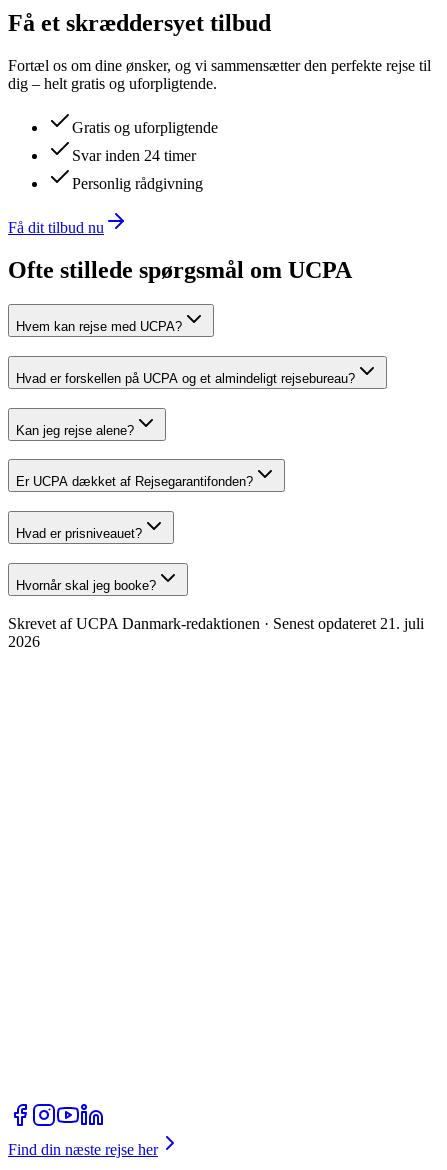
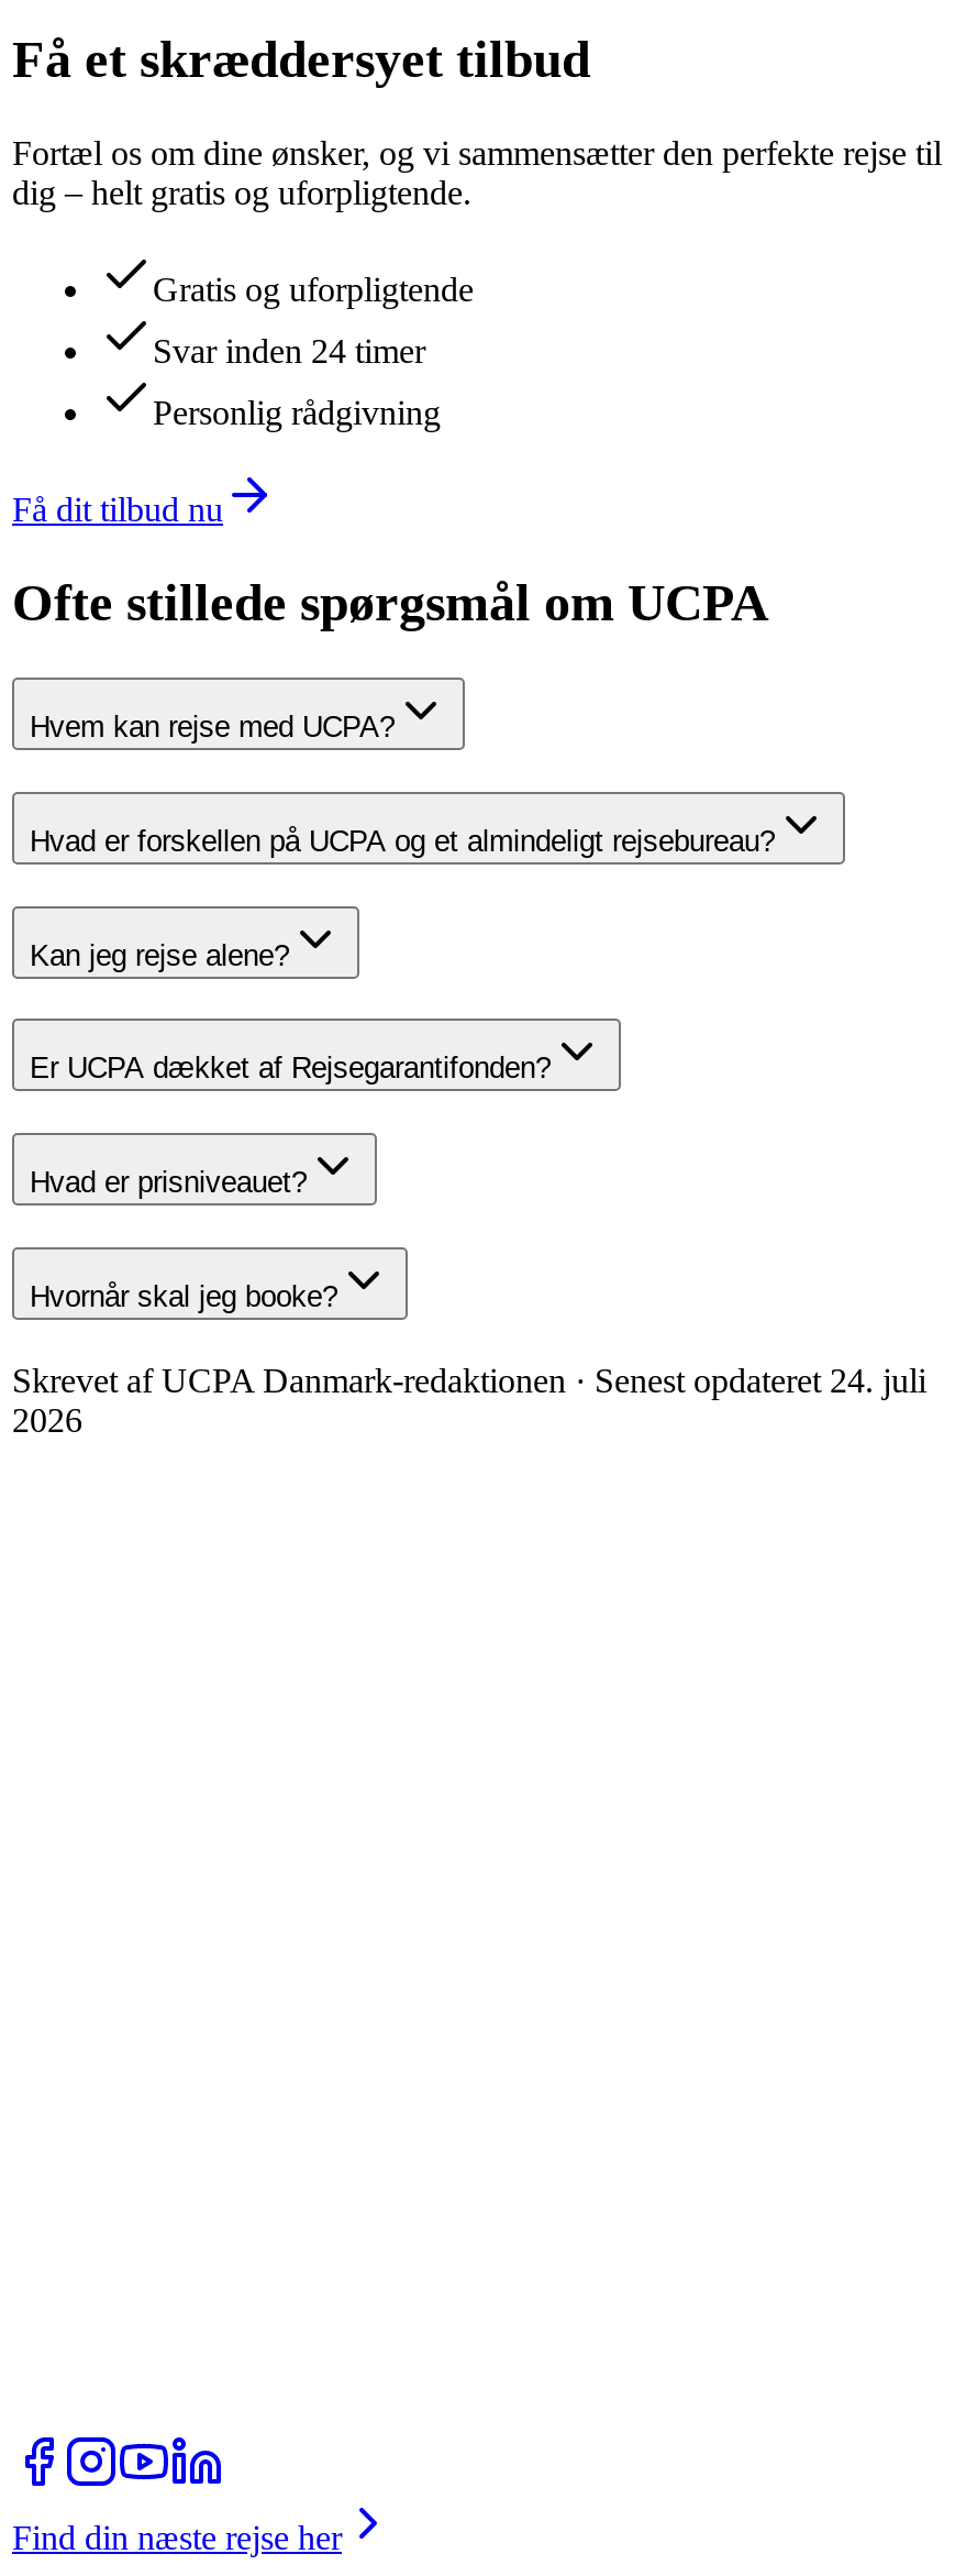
- Skrevet af UCPA Danmark-redaktionen · Senest opdateret 21. juli
+ Skrevet af UCPA Danmark-redaktionen · Senest opdateret 24. juli
